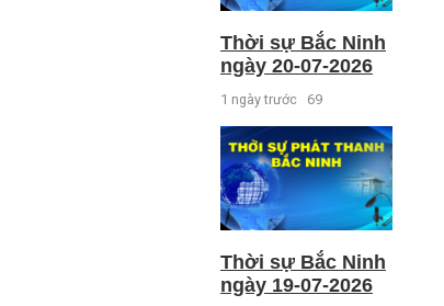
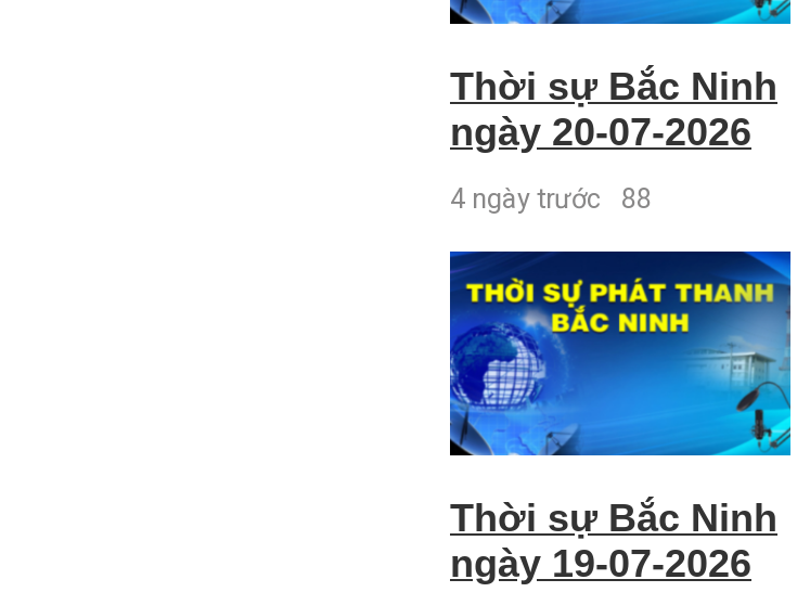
- 1 ngày trước 69
+ 4 ngày trước 88
